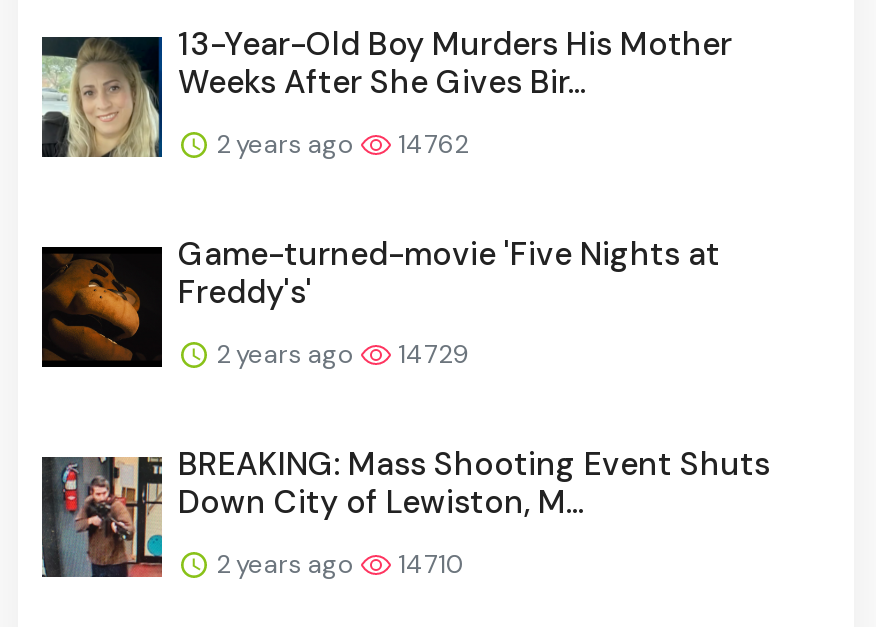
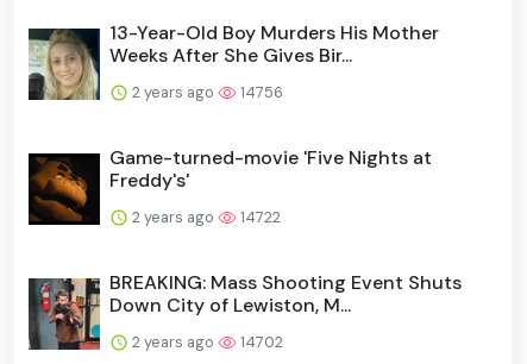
- 2 years ago 14762
+ 2 years ago 14756

- 2 years ago 14729
+ 2 years ago 14722

- 2 years ago 14710
+ 2 years ago 14702
